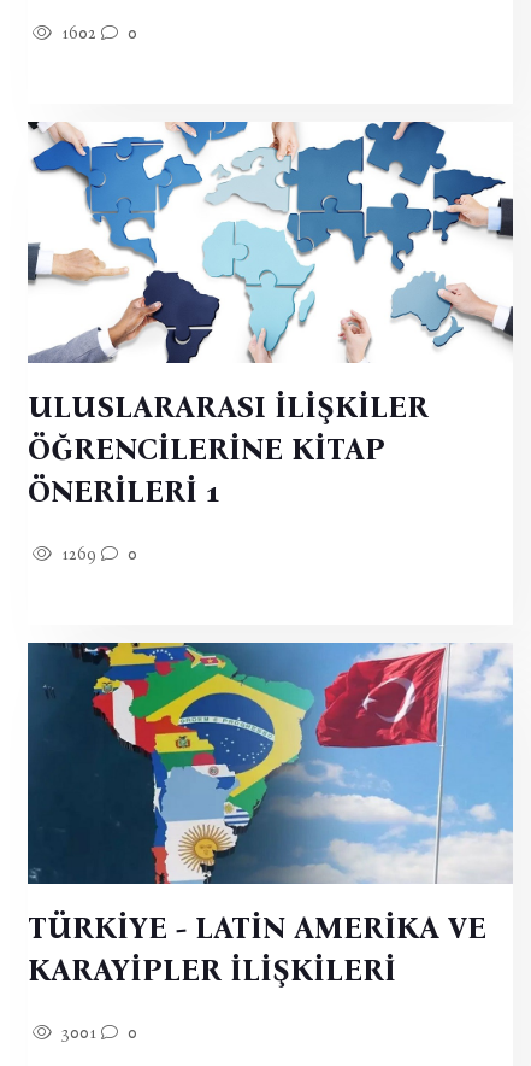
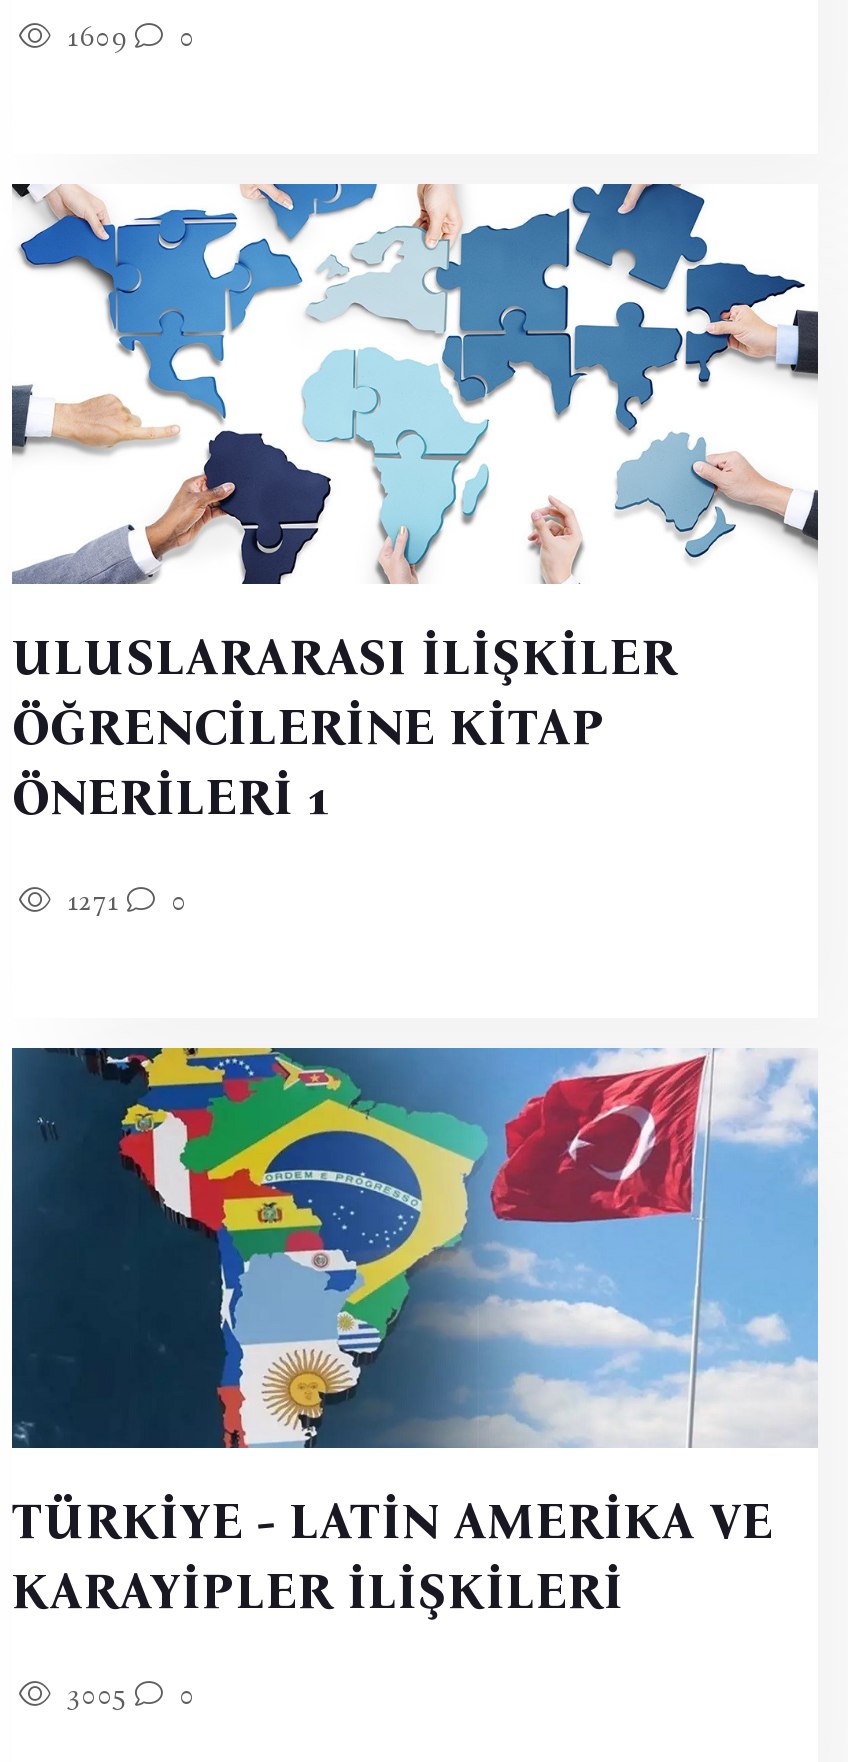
- 1602
+ 1609

- 1269
+ 1271

- 3001
+ 3005
